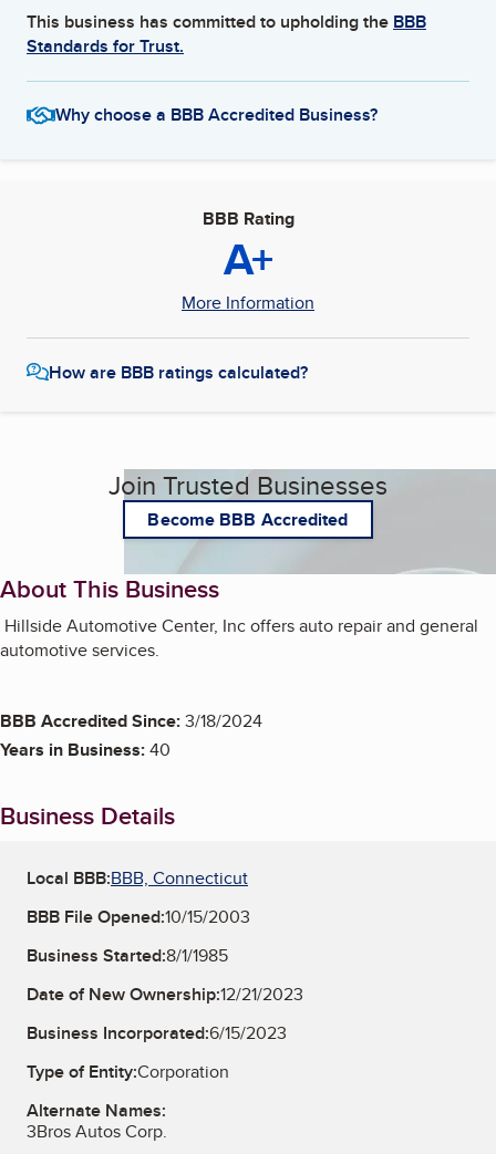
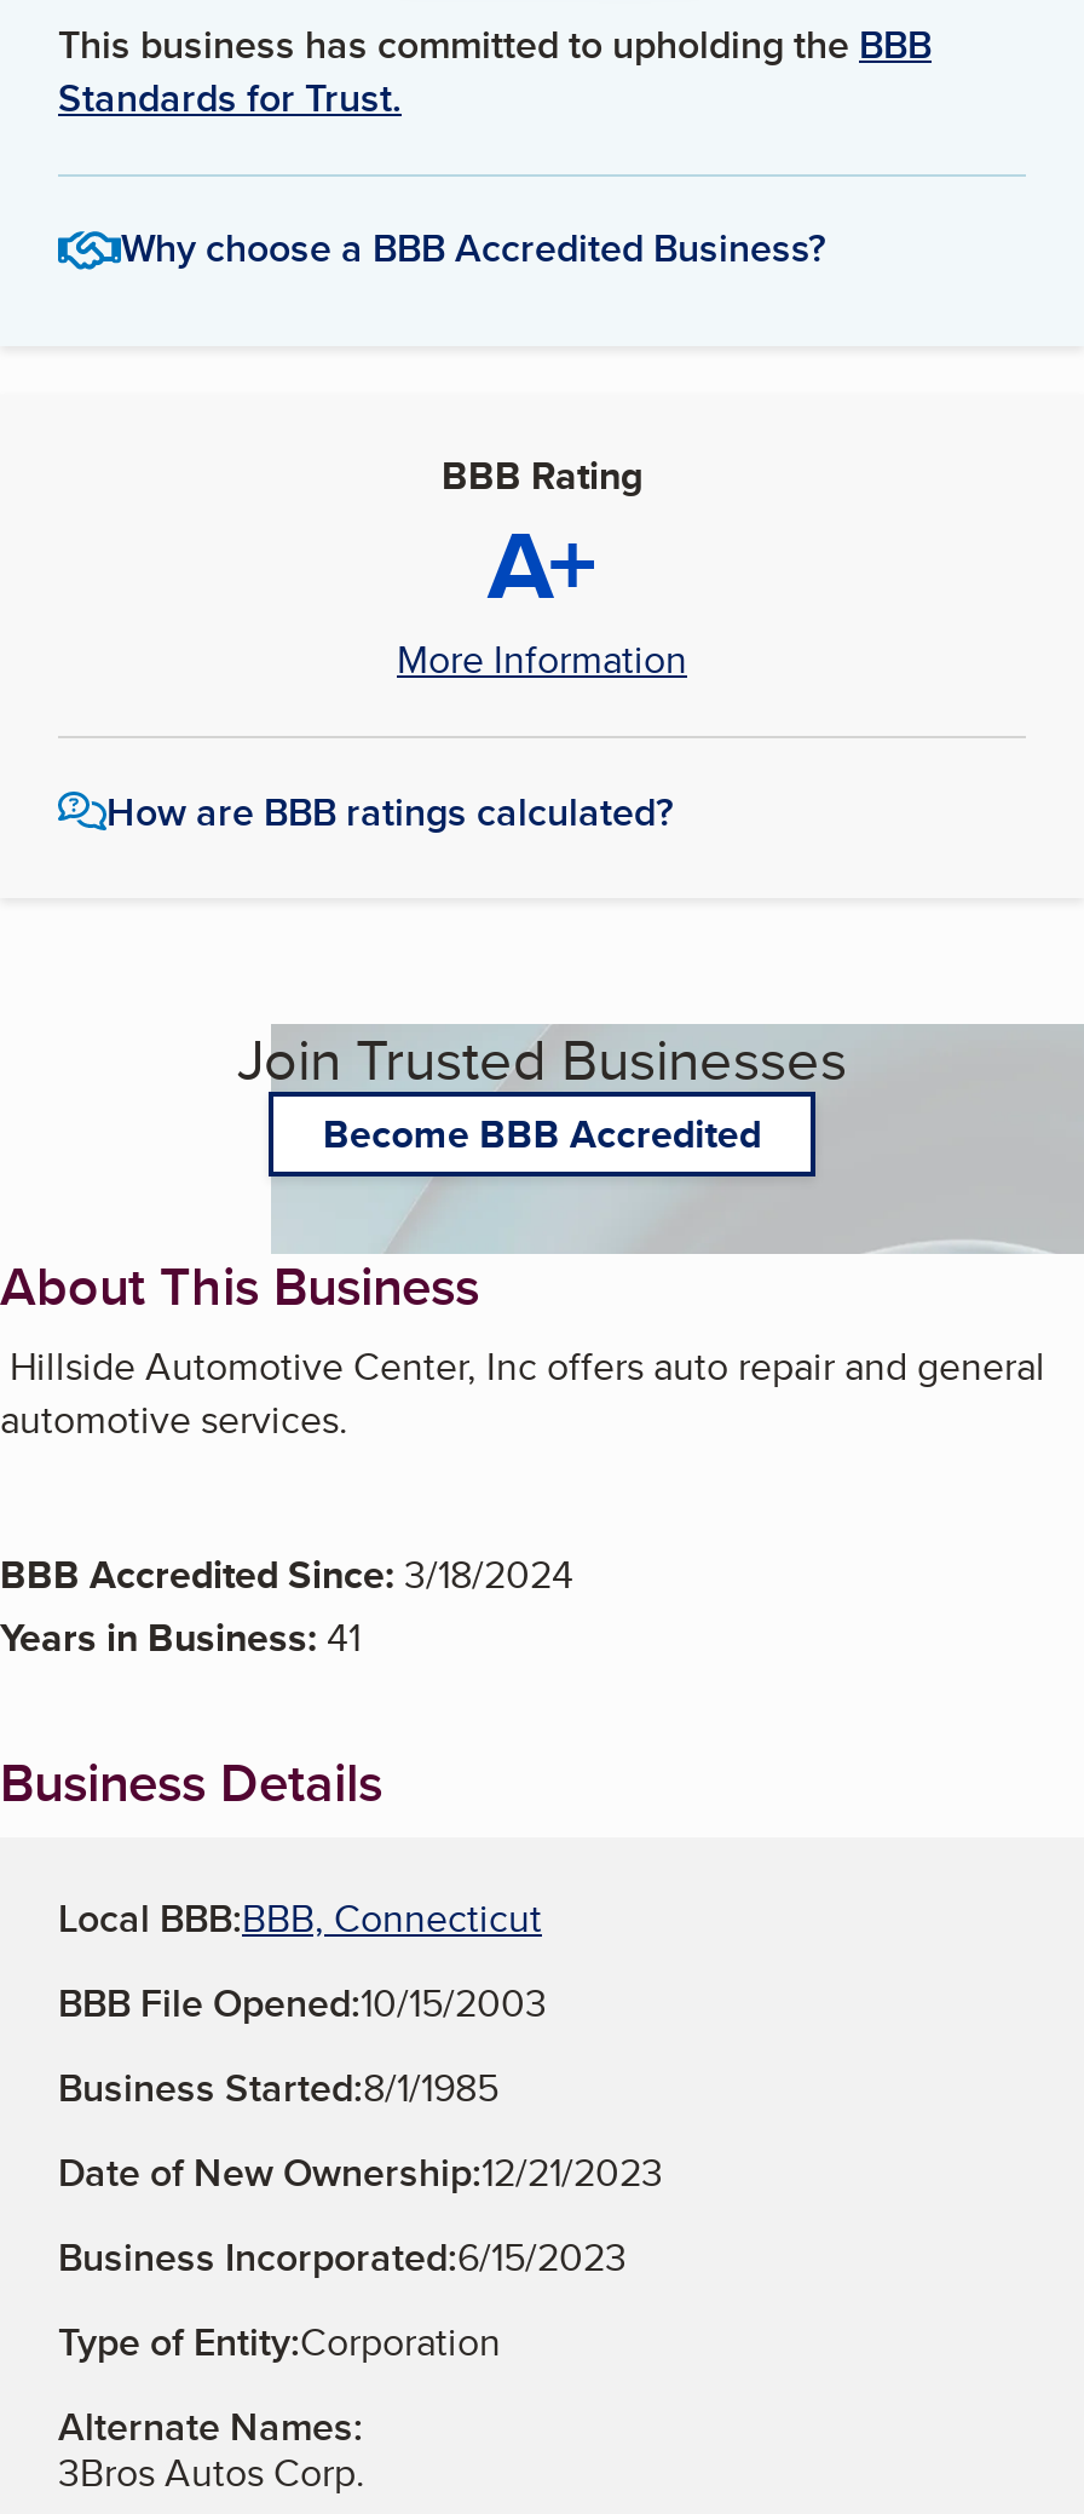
- Years in Business: 40
+ Years in Business: 41
